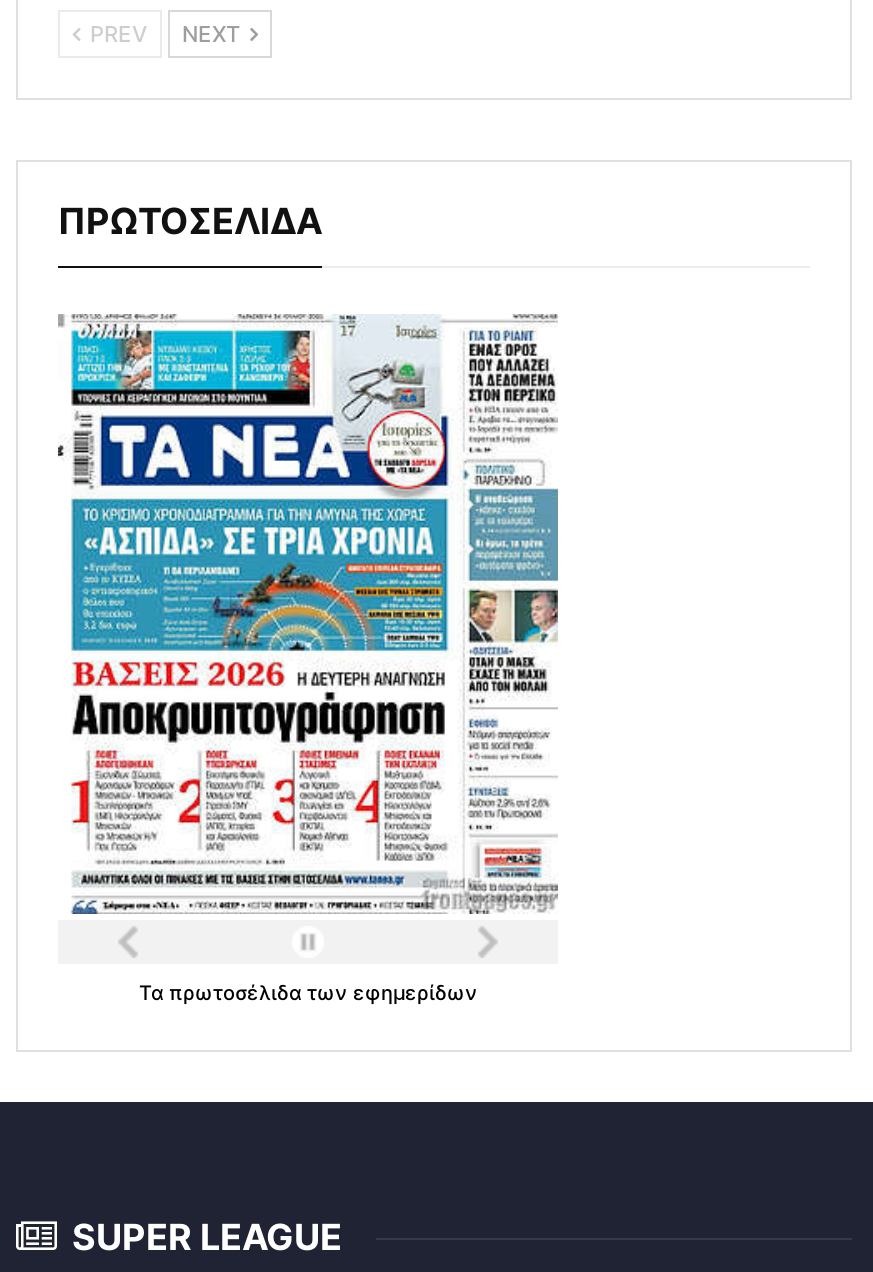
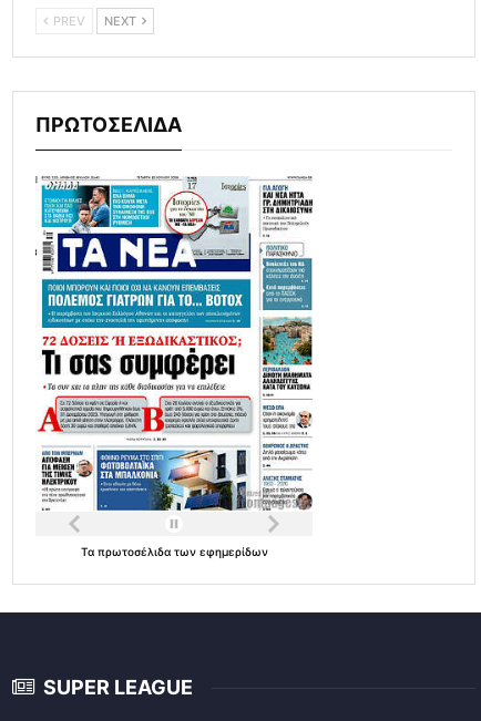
- [image]
+ [image]
